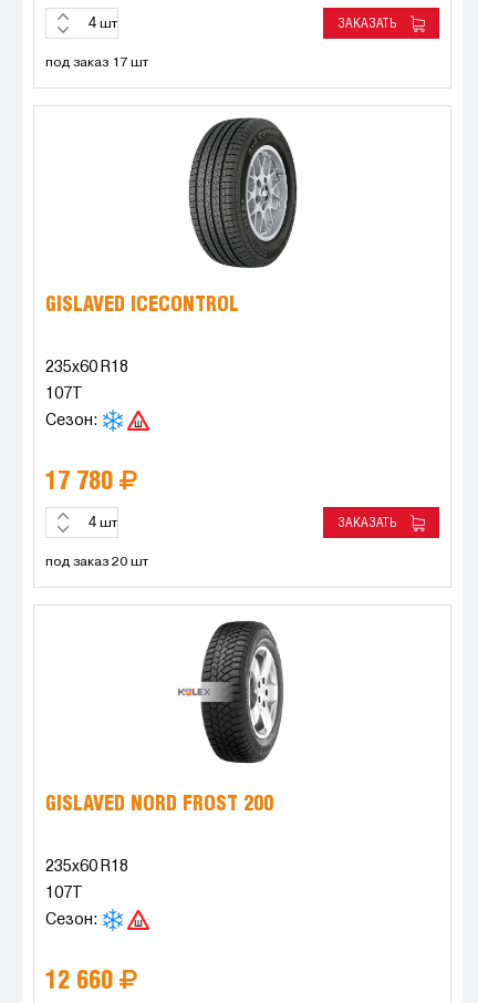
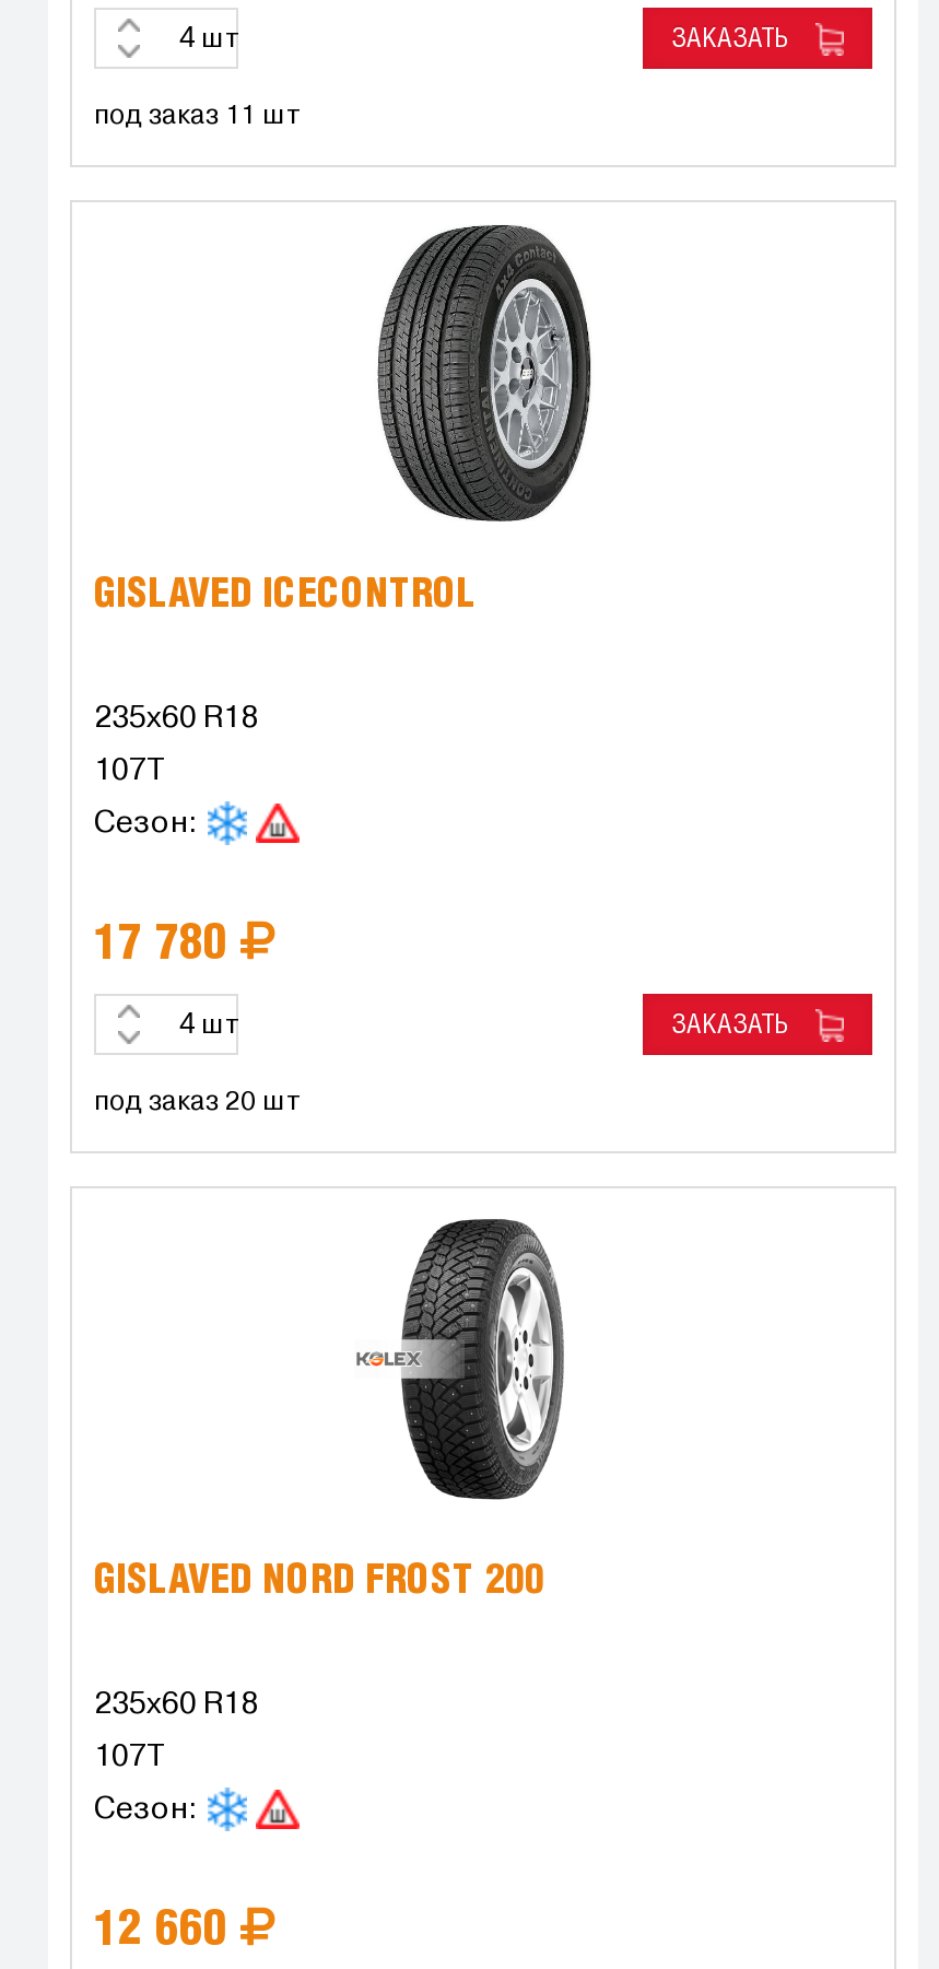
- под заказ 17 шт
+ под заказ 11 шт
